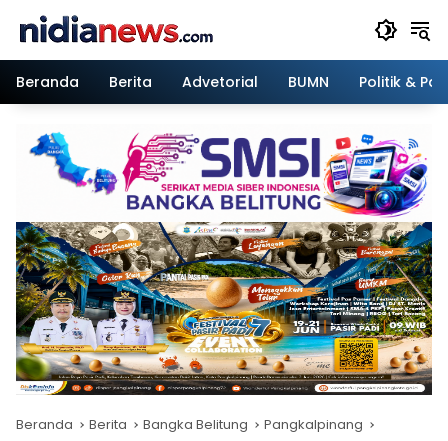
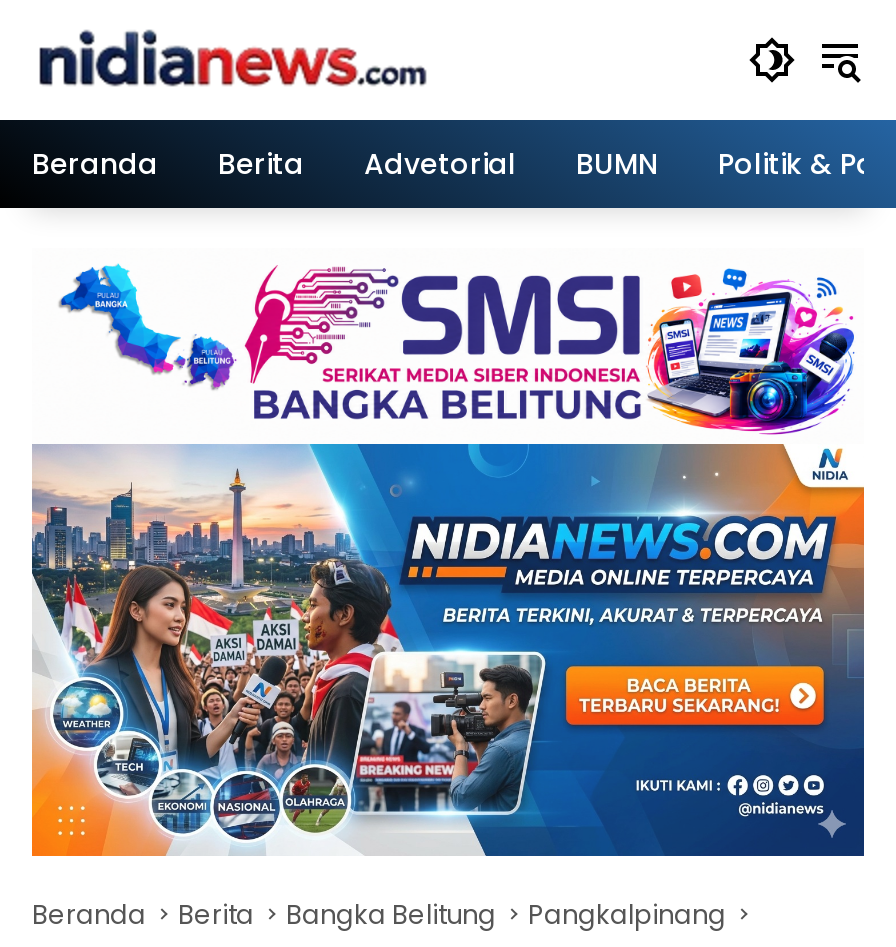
- [image]
+ [image]
